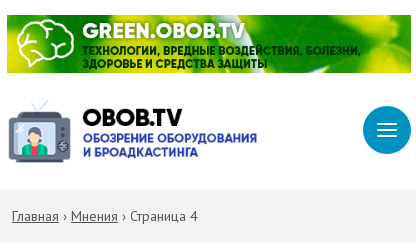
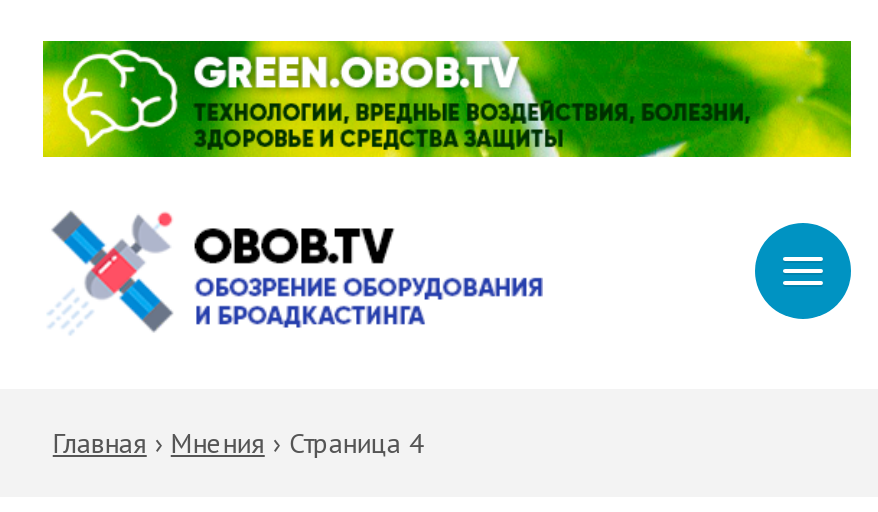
- [image]
+ [image]
